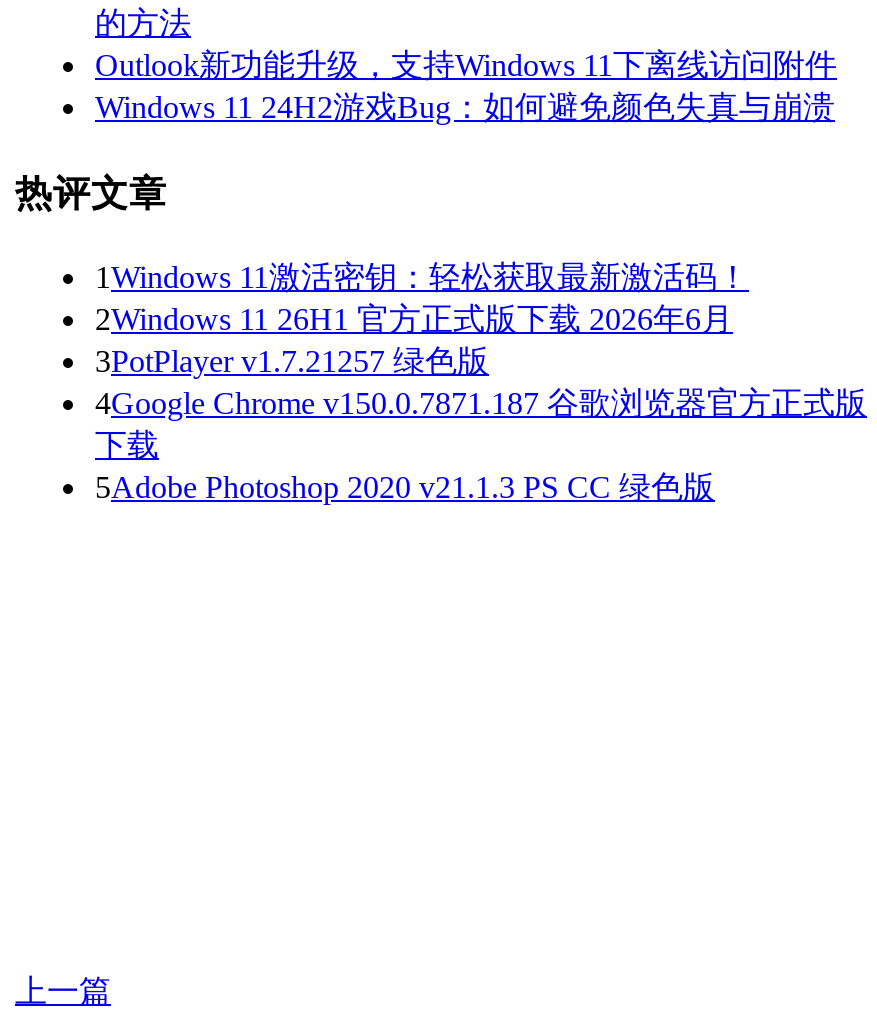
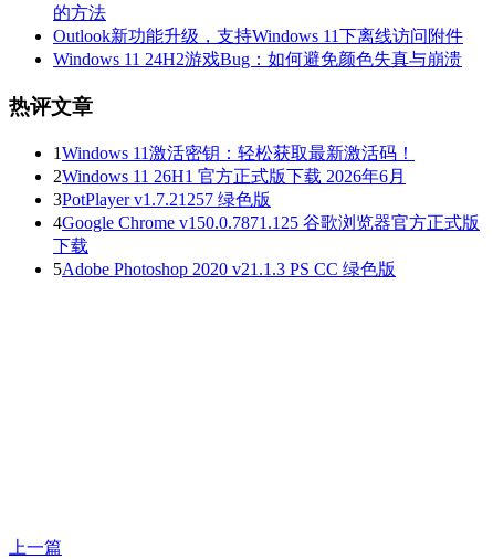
- 4Google Chrome v150.0.7871.187 谷歌浏览器官方正式版
+ 4Google Chrome v150.0.7871.125 谷歌浏览器官方正式版
